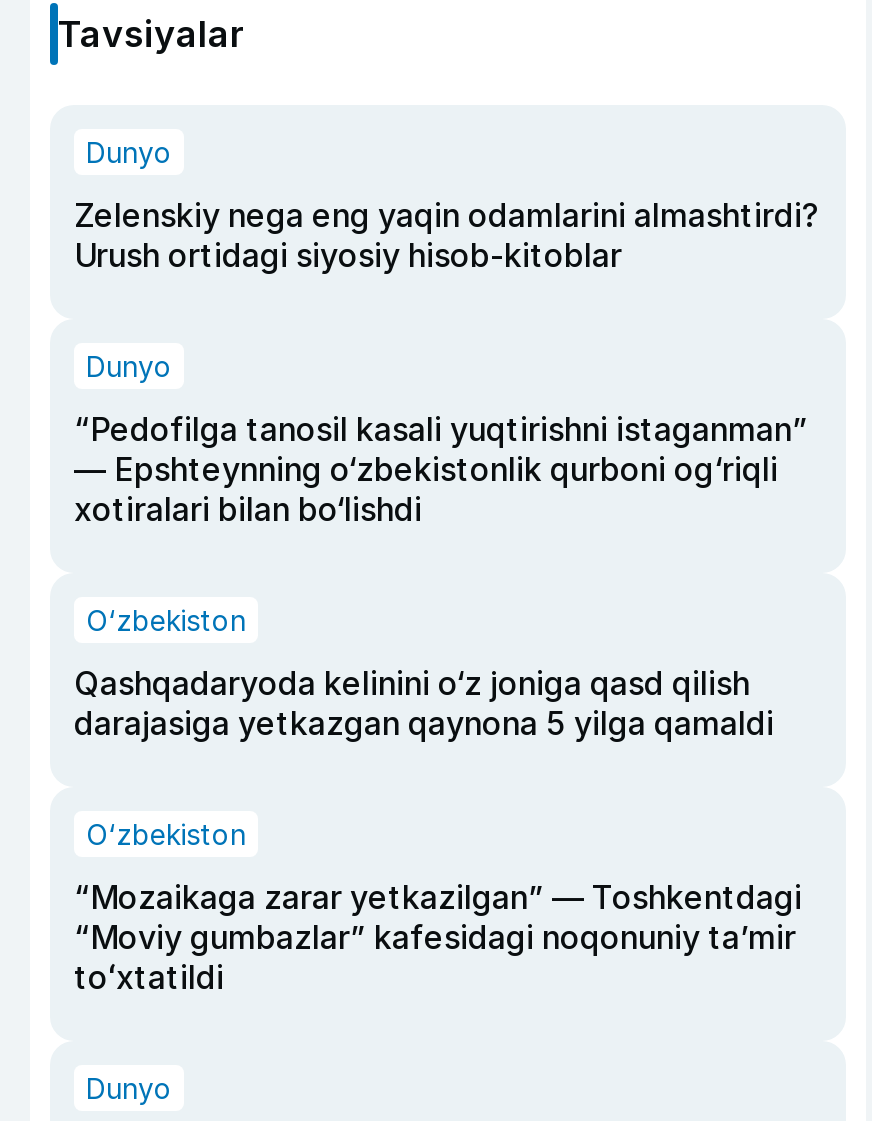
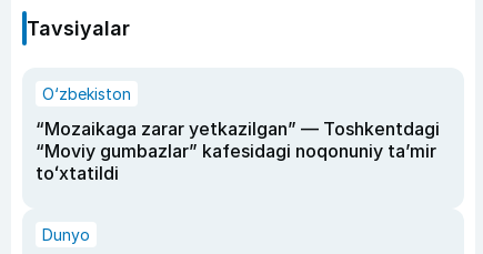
- Dunyo
- Zelenskiy nega eng yaqin odamlarini almashtirdi?
- Urush ortidagi siyosiy hisob-kitoblar
- Dunyo
- “Pedofilga tanosil kasali yuqtirishni istaganman”
- — Epshteynning o‘zbekistonlik qurboni og‘riqli
- xotiralari bilan bo‘lishdi
- O‘zbekiston
- Qashqadaryoda kelinini o‘z joniga qasd qilish
- darajasiga yetkazgan qaynona 5 yilga qamaldi
